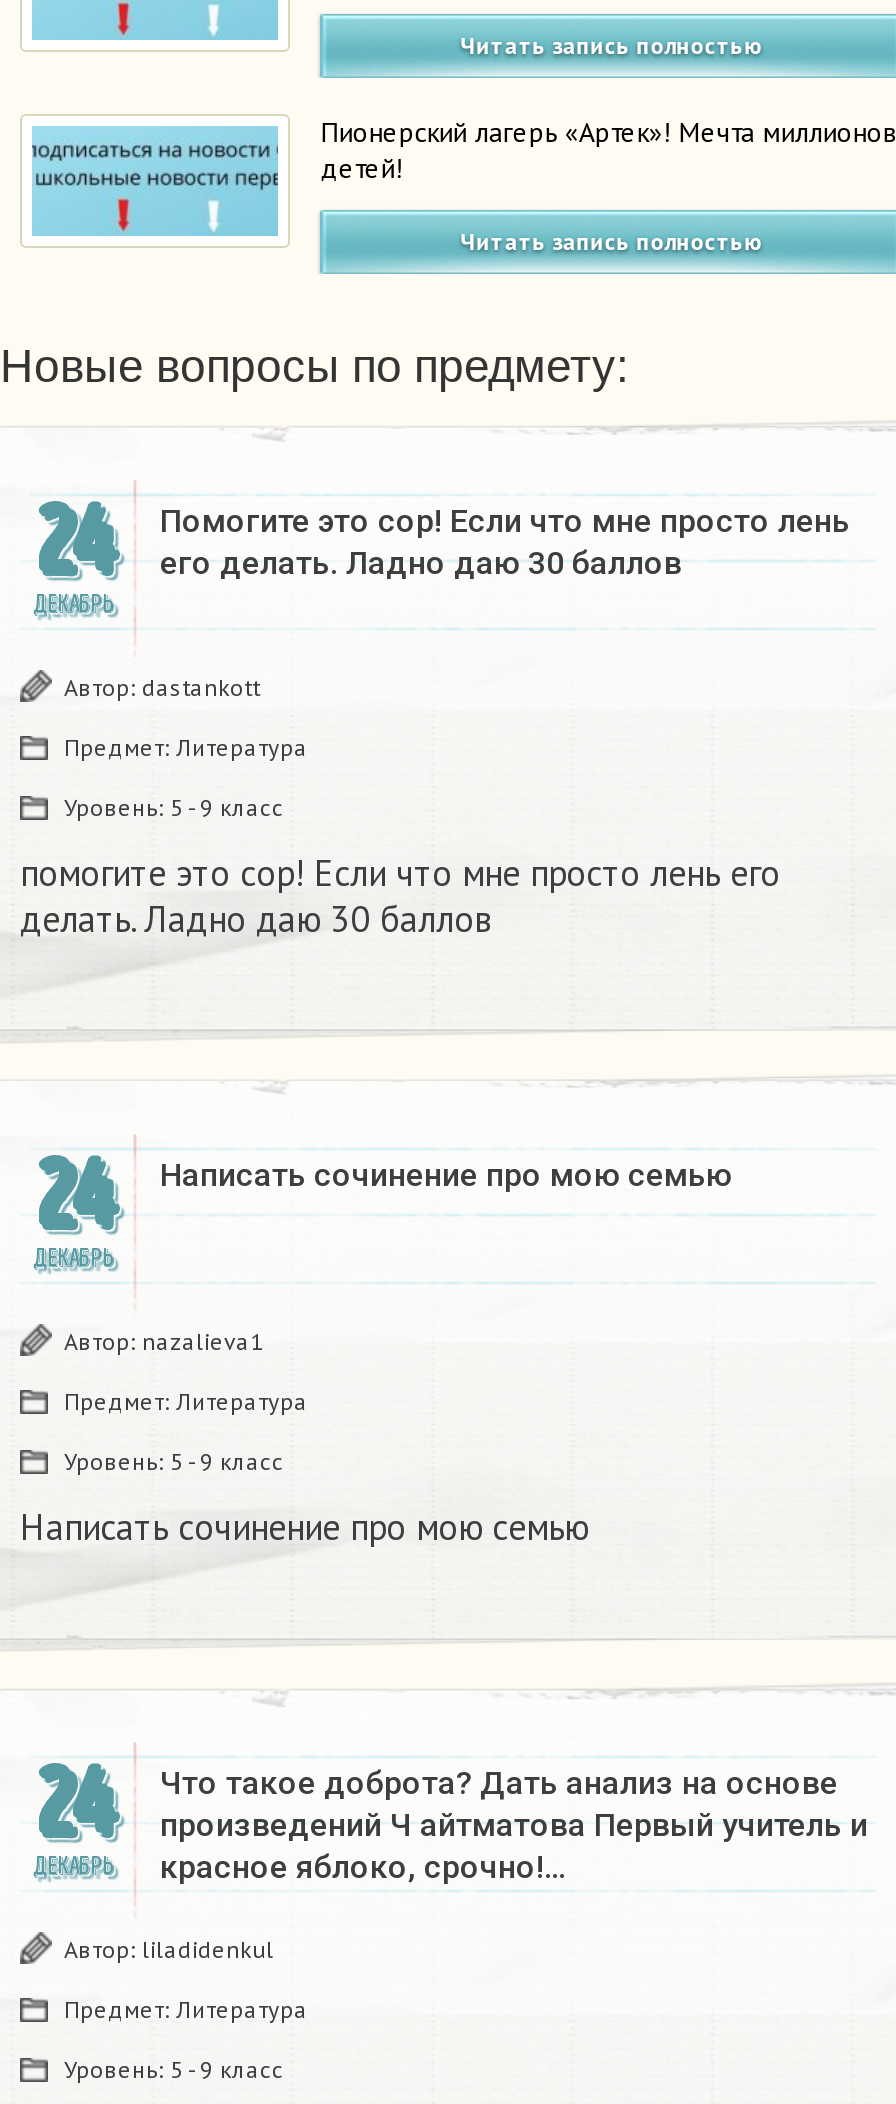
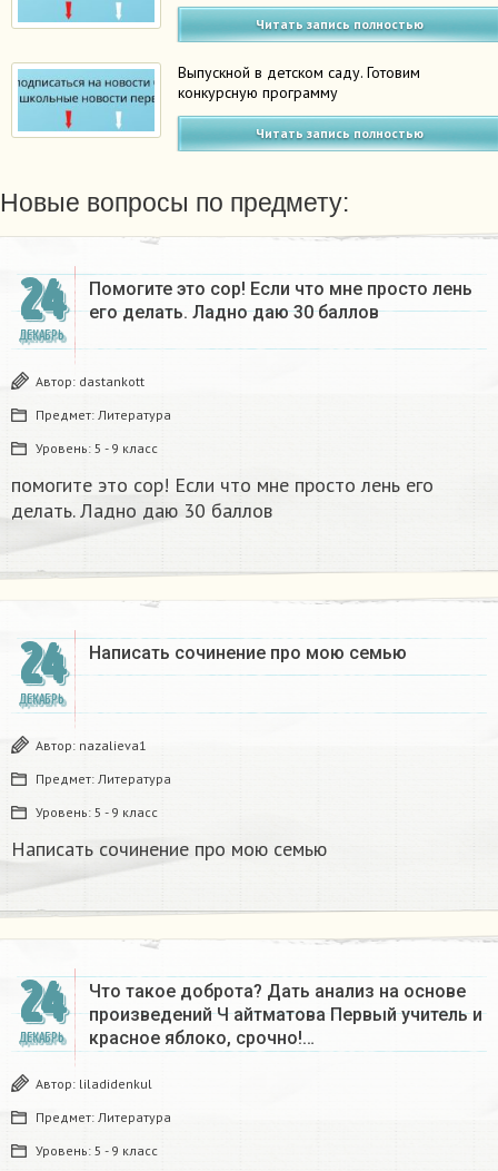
- Пионерский лагерь «Артек»! Мечта миллионов
- детей!
+ Выпускной в детском саду. Готовим
+ конкурсную программу
